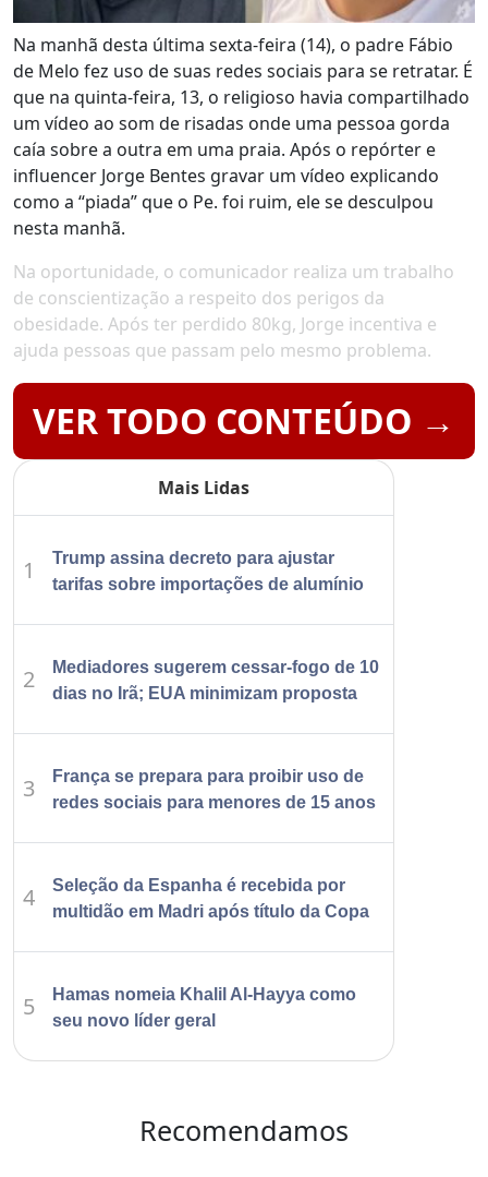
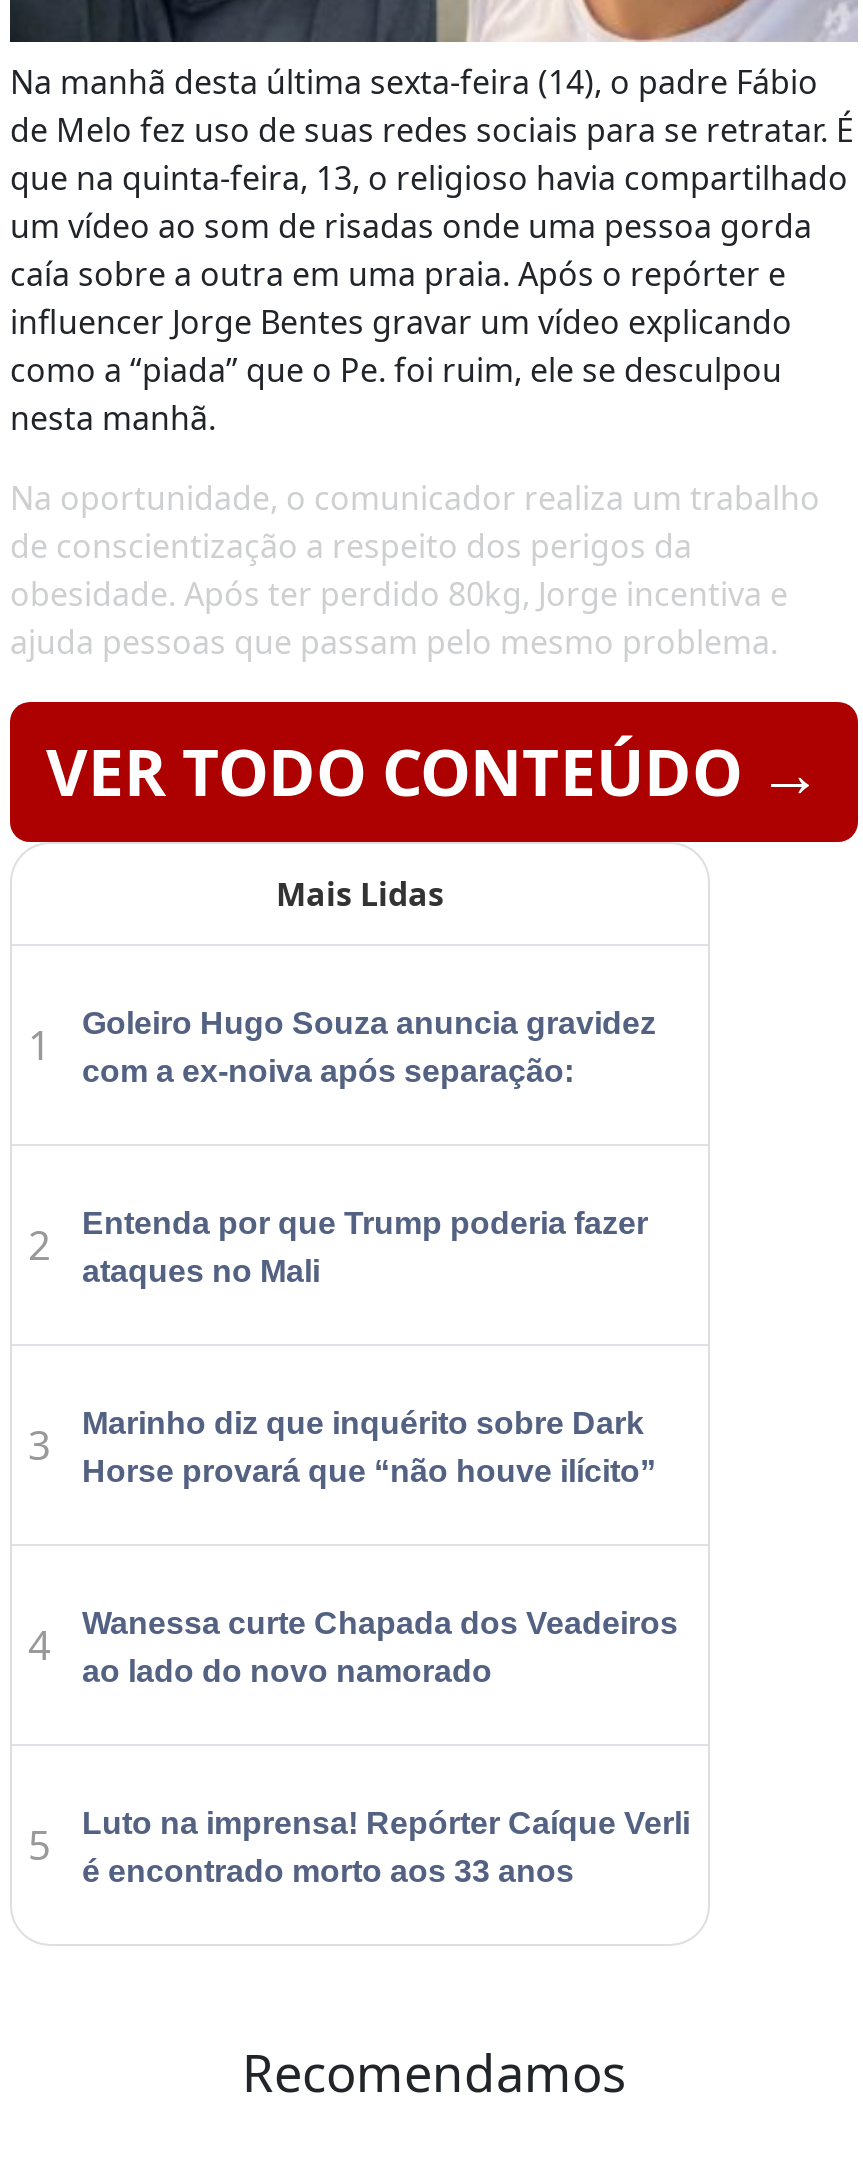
- Trump assina decreto para ajustar
- tarifas sobre importações de alumínio
+ Goleiro Hugo Souza anuncia gravidez
+ com a ex-noiva após separação:

- Mediadores sugerem cessar-fogo de 10
- dias no Irã; EUA minimizam proposta
+ Entenda por que Trump poderia fazer
+ ataques no Mali

- França se prepara para proibir uso de
- redes sociais para menores de 15 anos
+ Marinho diz que inquérito sobre Dark
+ Horse provará que “não houve ilícito”

- Seleção da Espanha é recebida por
- multidão em Madri após título da Copa
+ Wanessa curte Chapada dos Veadeiros
+ ao lado do novo namorado

- Hamas nomeia Khalil Al-Hayya como
- seu novo líder geral
+ Luto na imprensa! Repórter Caíque Verli
+ é encontrado morto aos 33 anos
